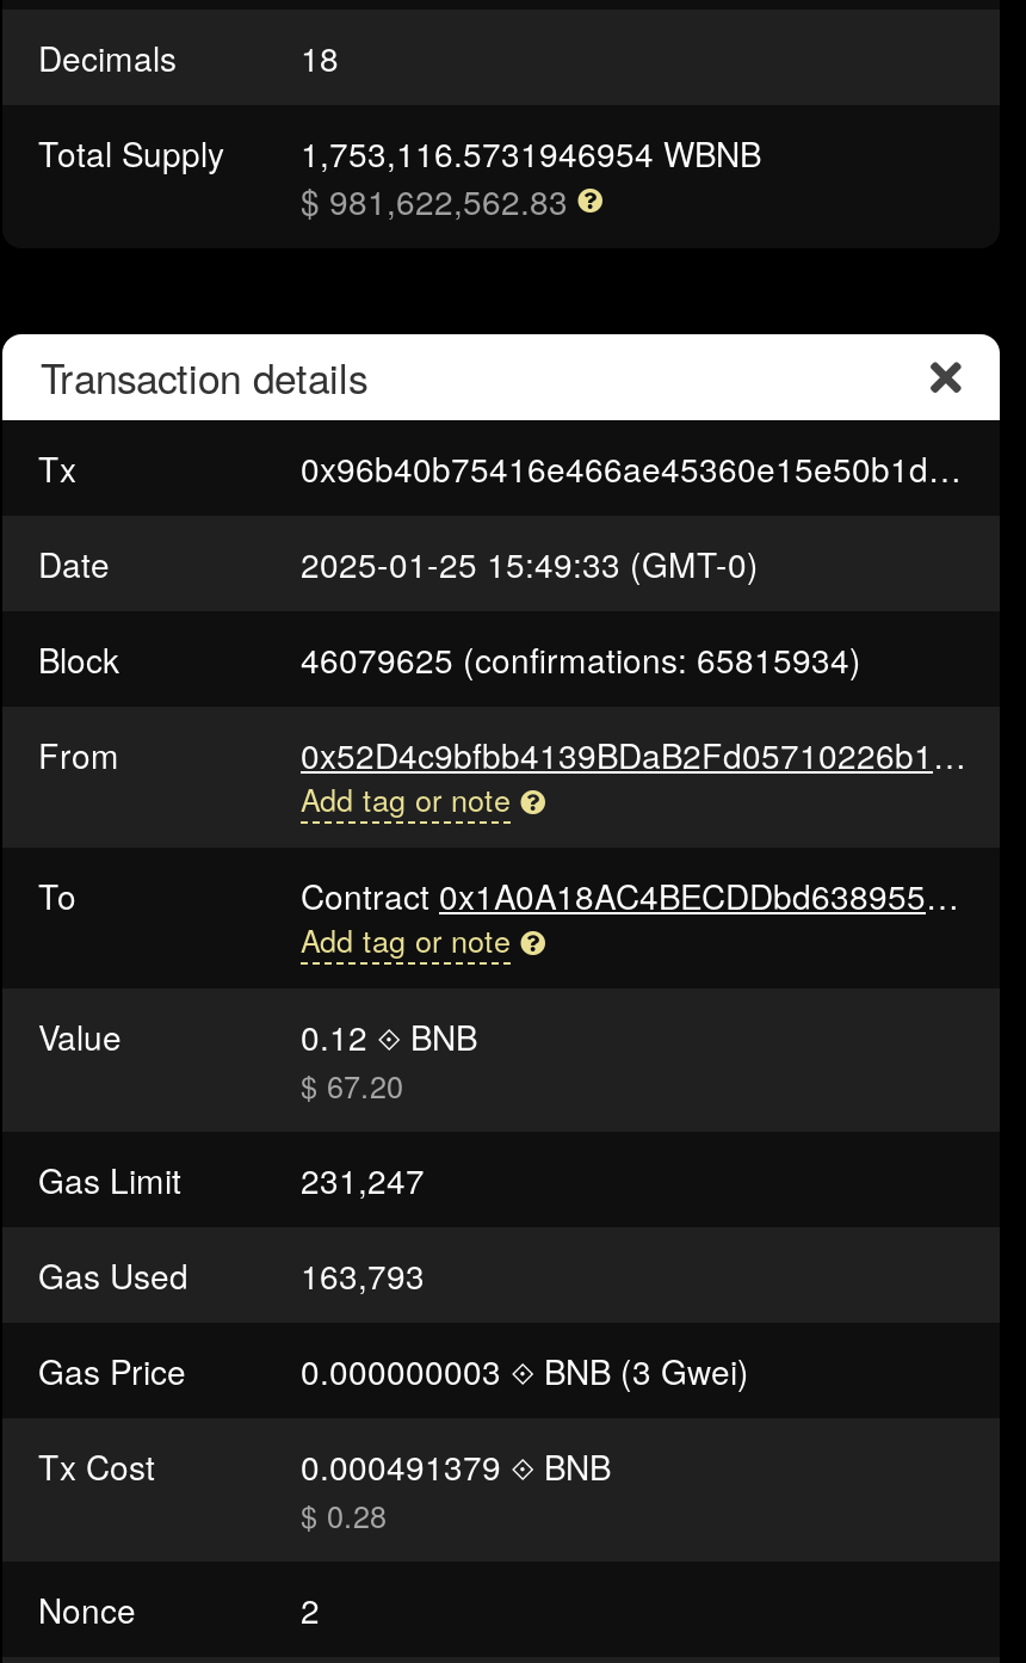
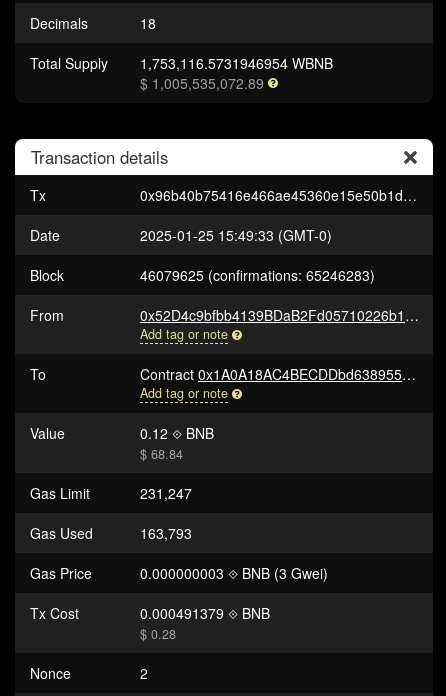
- $ 981,622,562.83
+ $ 1,005,535,072.89

- 46079625 (confirmations: 65815934)
+ 46079625 (confirmations: 65246283)

- $ 67.20
+ $ 68.84
